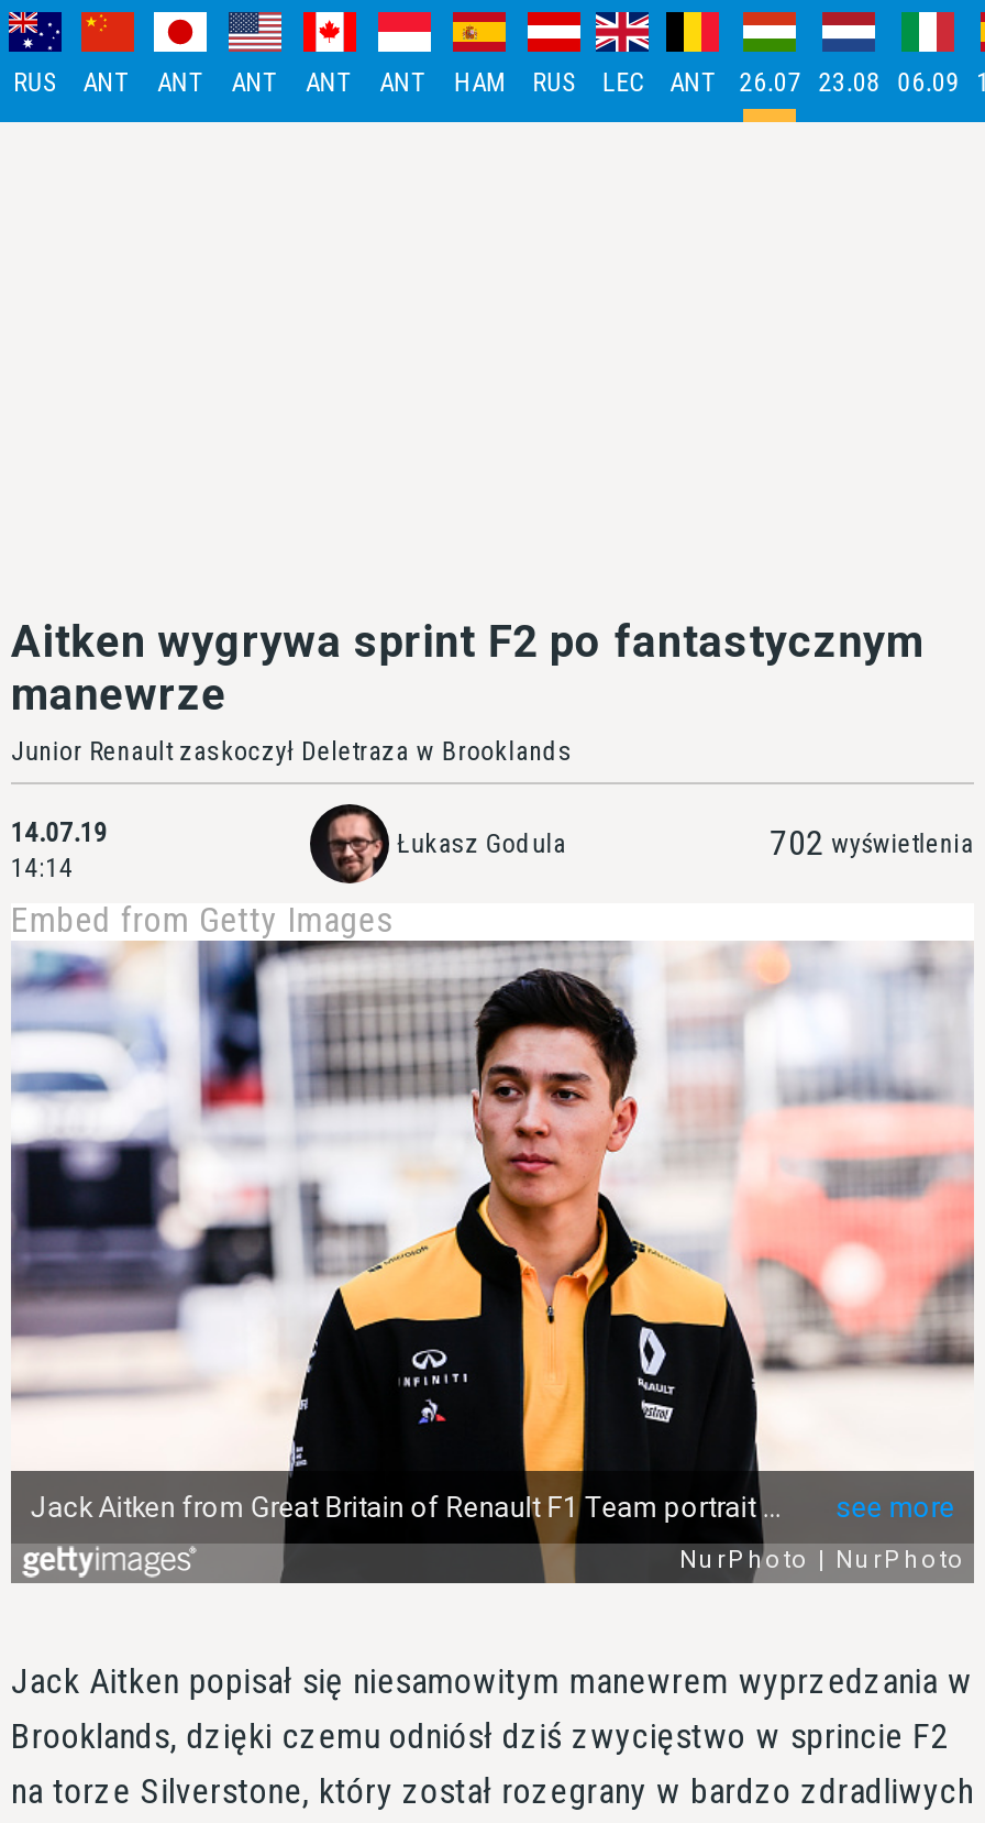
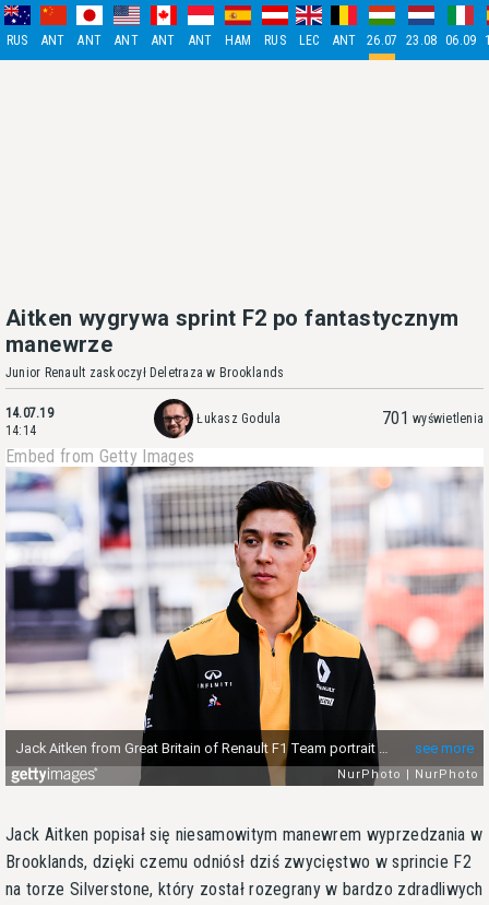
- 702 wyświetlenia
+ 701 wyświetlenia
